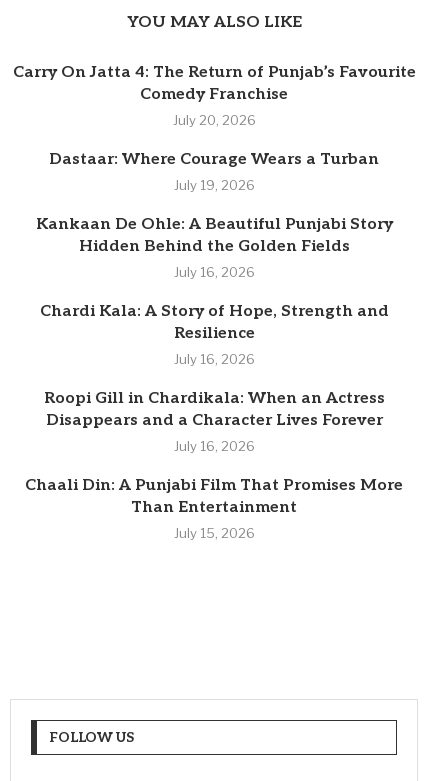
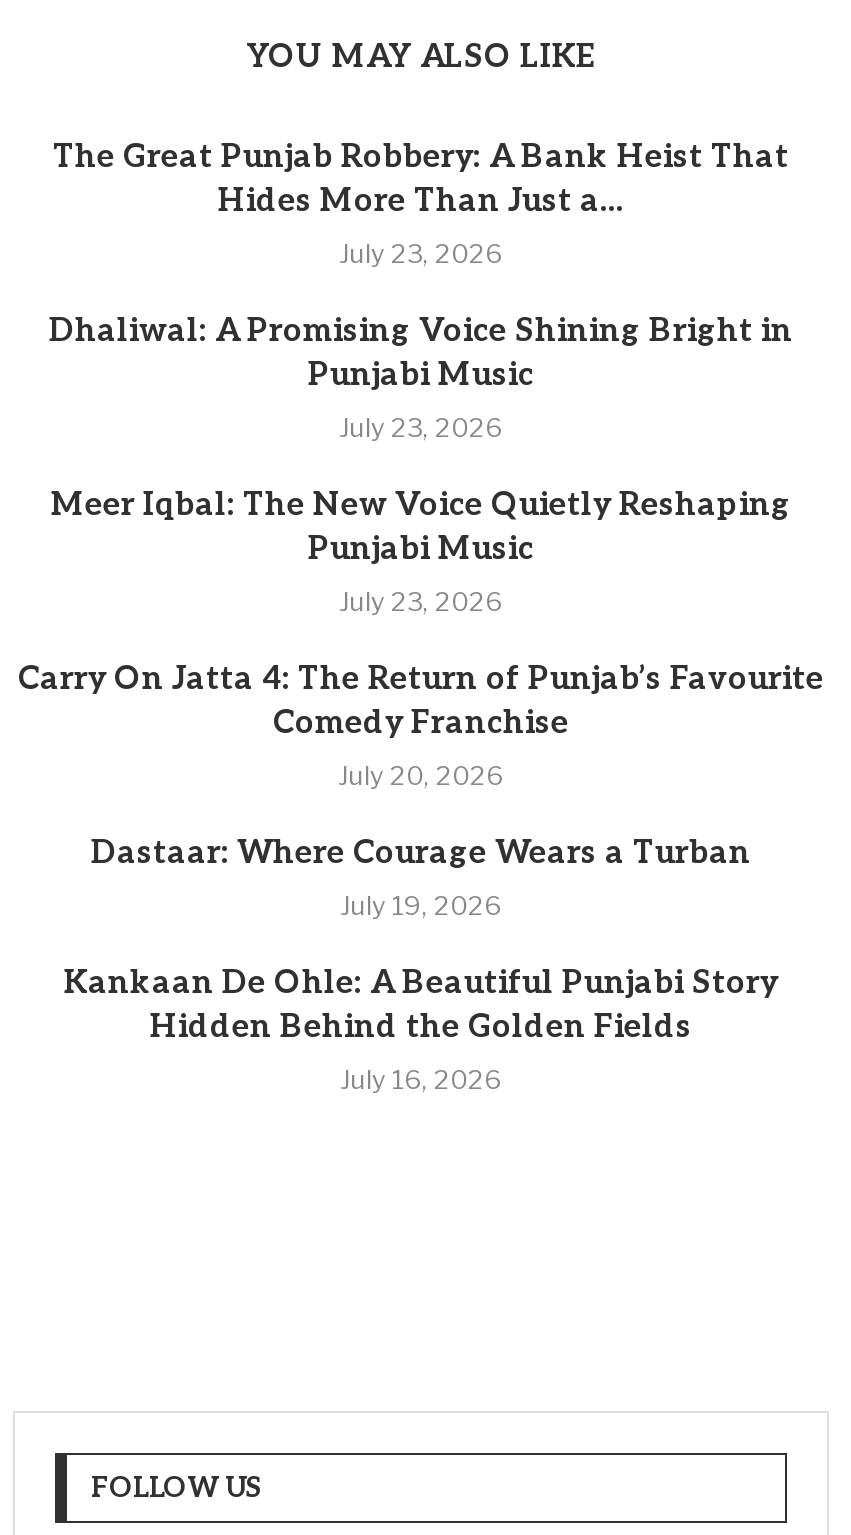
+ The Great Punjab Robbery: A Bank Heist That
+ Hides More Than Just a...
+ July 23, 2026
+ Dhaliwal: A Promising Voice Shining Bright in
+ Punjabi Music
+ July 23, 2026
+ Meer Iqbal: The New Voice Quietly Reshaping
+ Punjabi Music
+ July 23, 2026

moved down: Carry On Jatta 4: The Return of Punjab’s Favourite | Comedy Franchise | July 20, 2026 | Dastaar: Where Courage Wears a Turban | July 19, 2026 | Kankaan De Ohle: A Beautiful Punjabi Story | Hidden Behind the Golden Fields | July 16, 2026

- Chardi Kala: A Story of Hope, Strength and
- Resilience
- July 16, 2026
- Roopi Gill in Chardikala: When an Actress
- Disappears and a Character Lives Forever
- July 16, 2026
- Chaali Din: A Punjabi Film That Promises More
- Than Entertainment
- July 15, 2026
